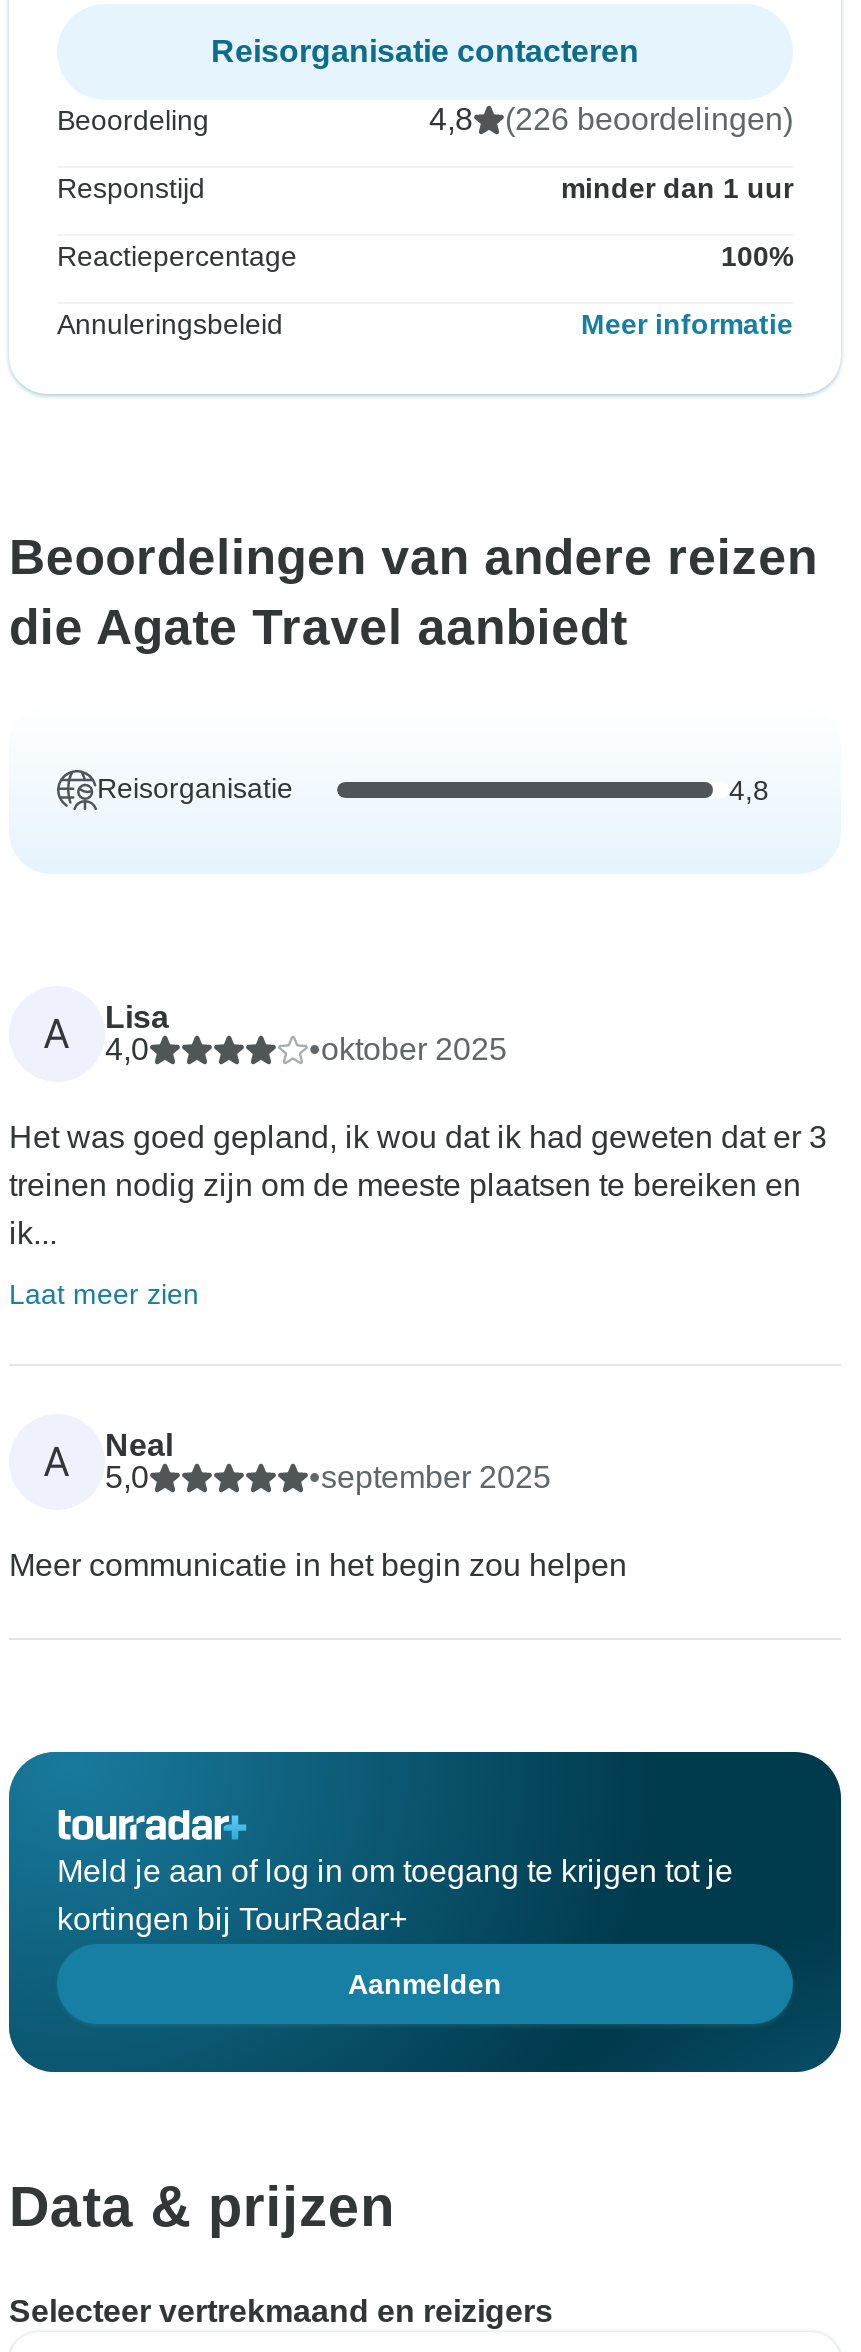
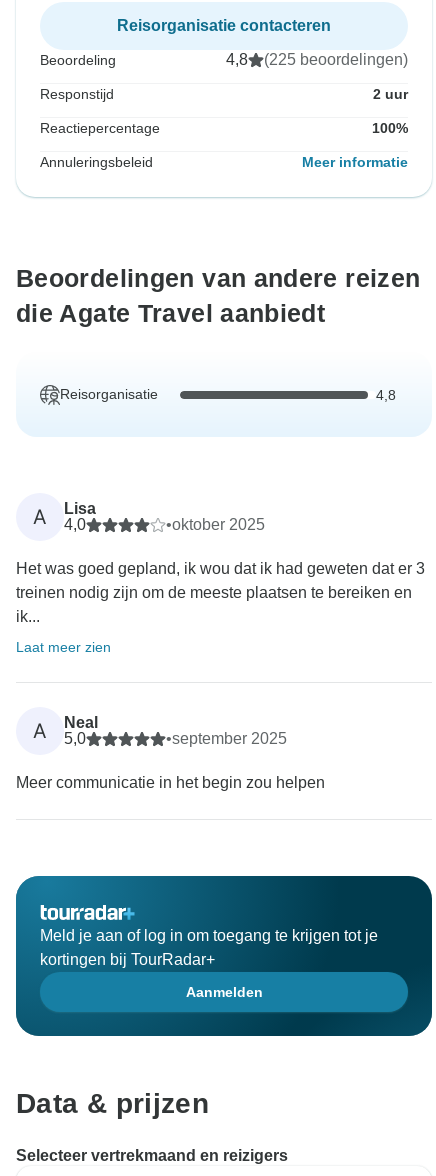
- (226 beoordelingen)
+ (225 beoordelingen)

- minder dan 1 uur
+ 2 uur
